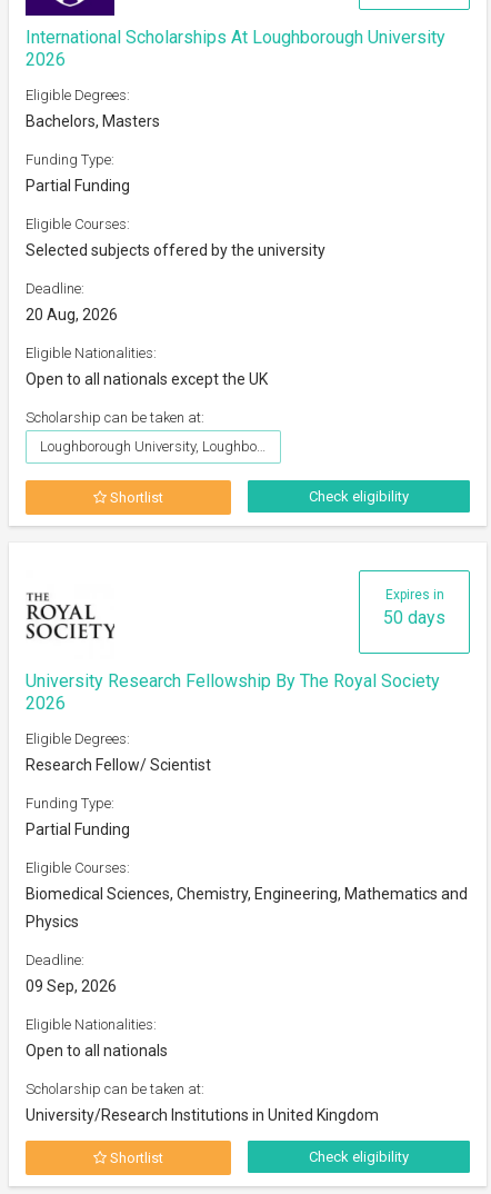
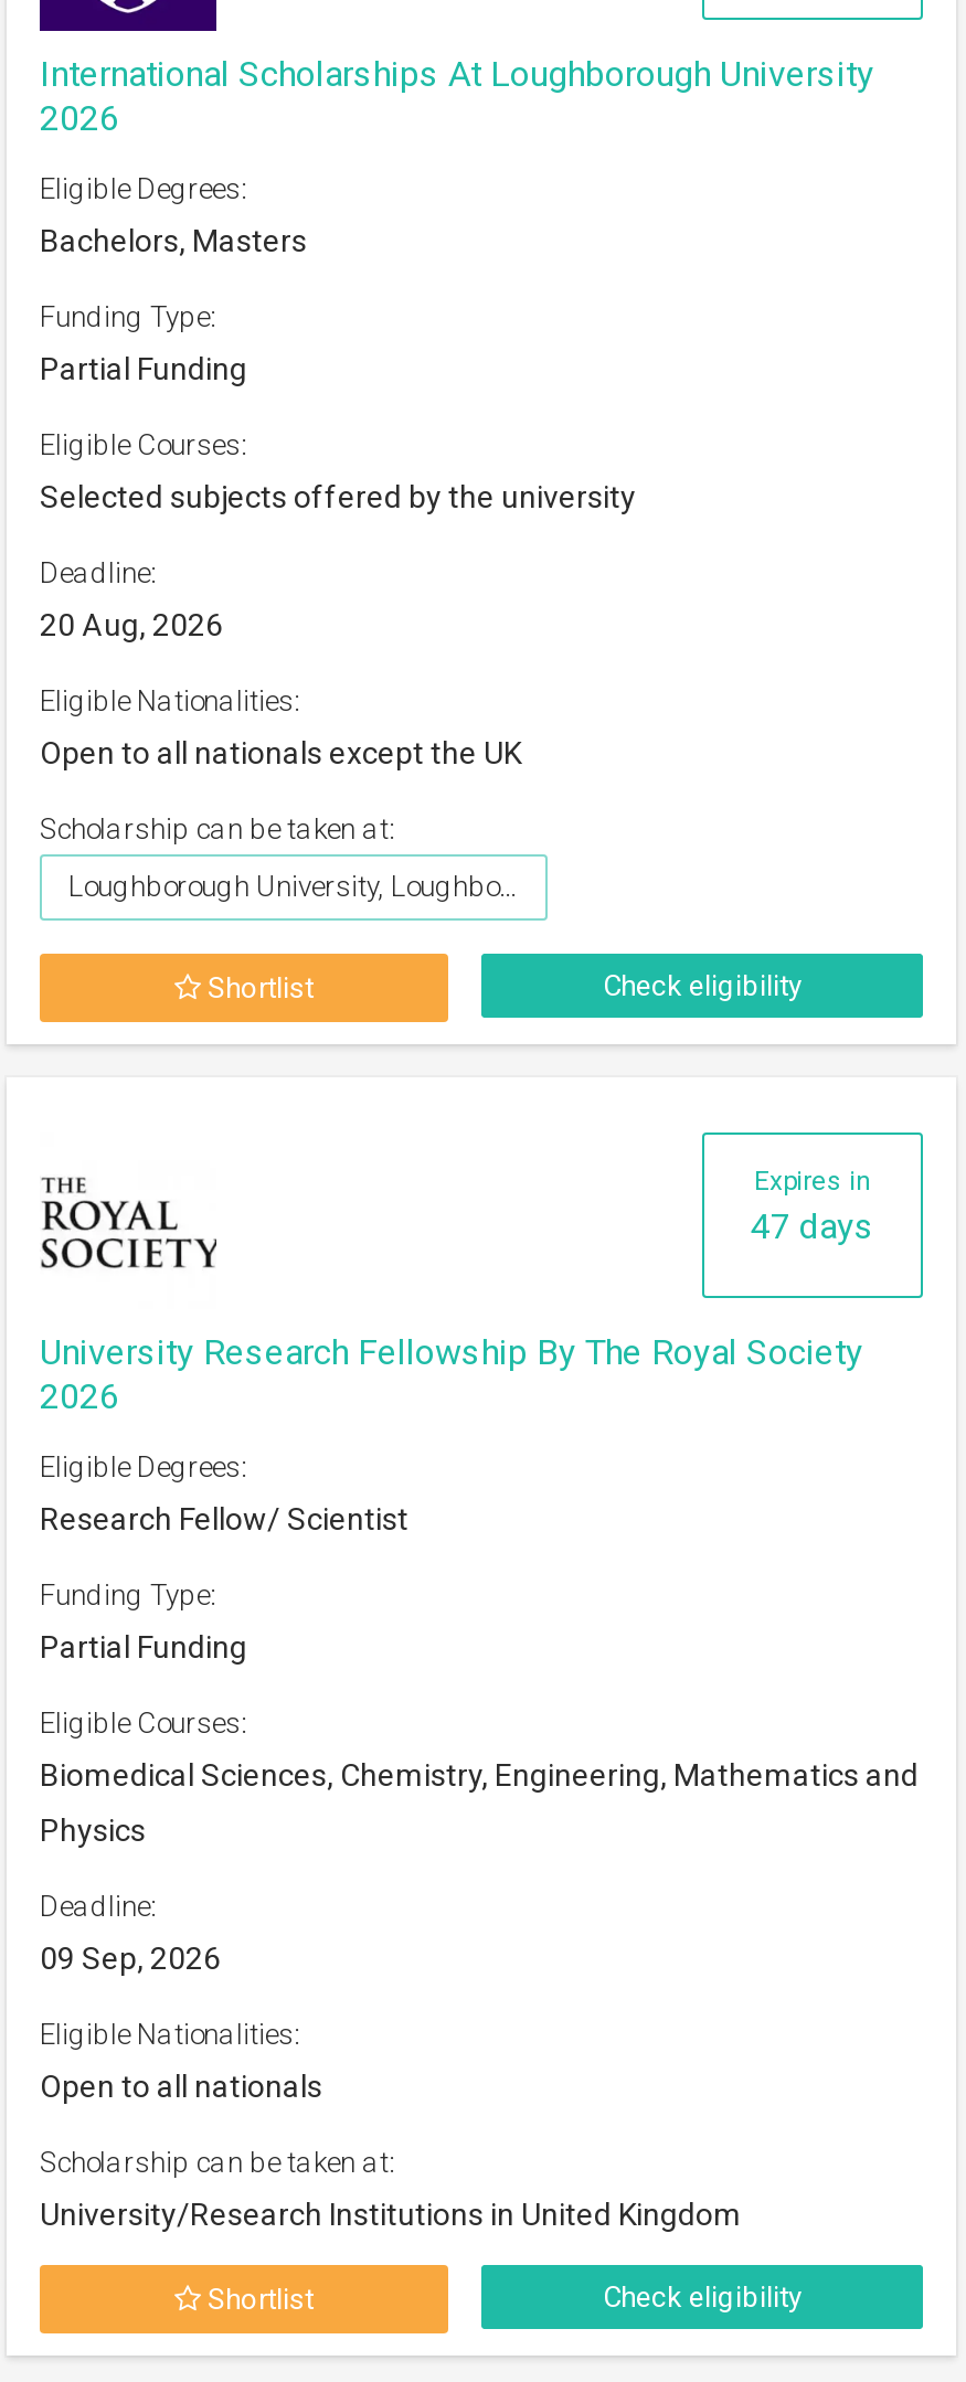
- 50 days
+ 47 days
